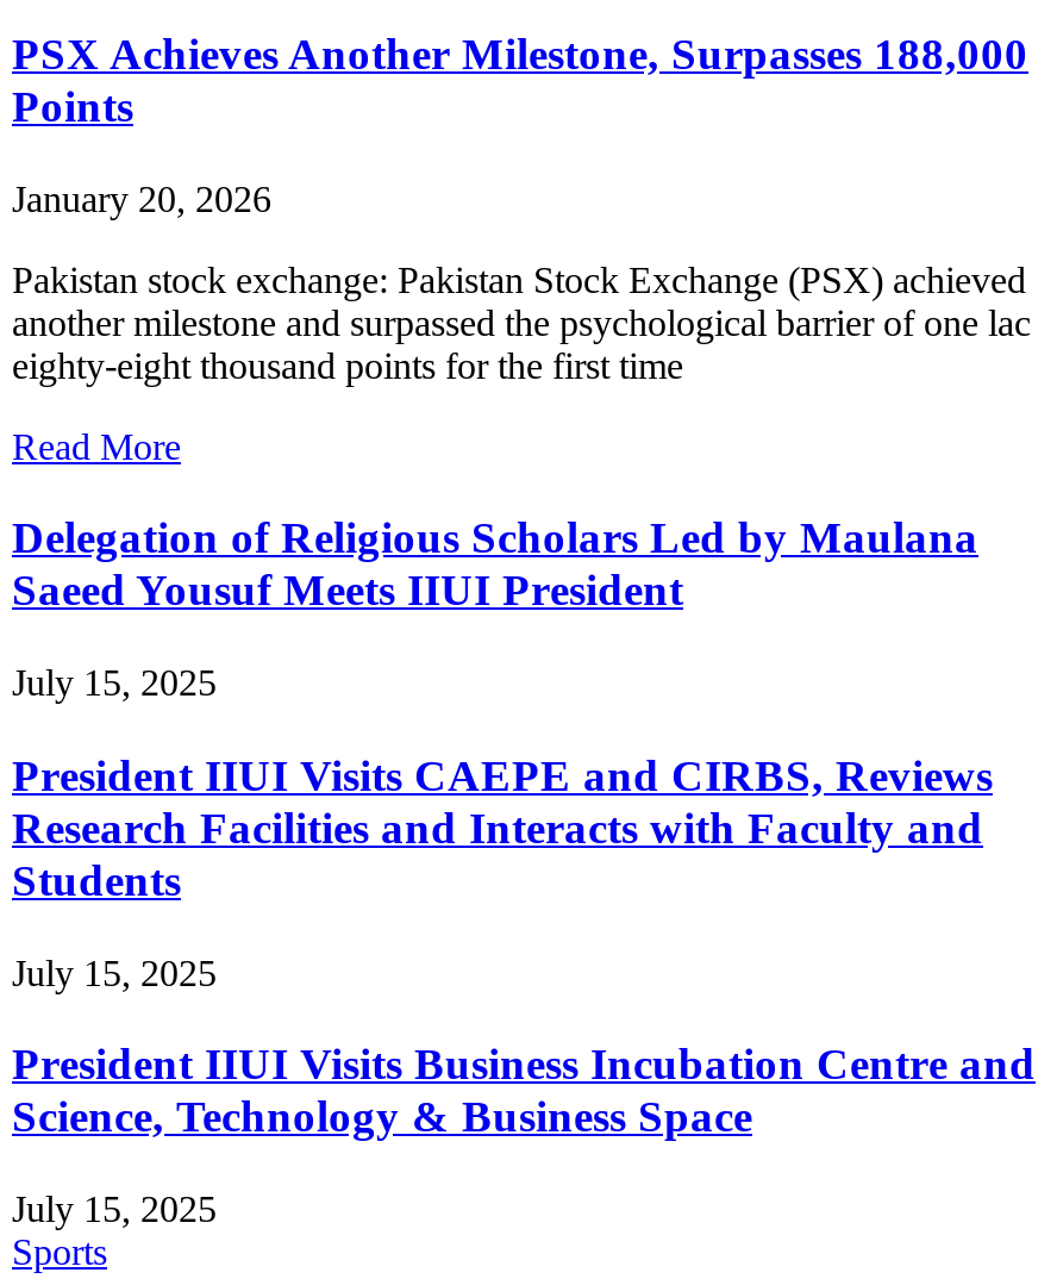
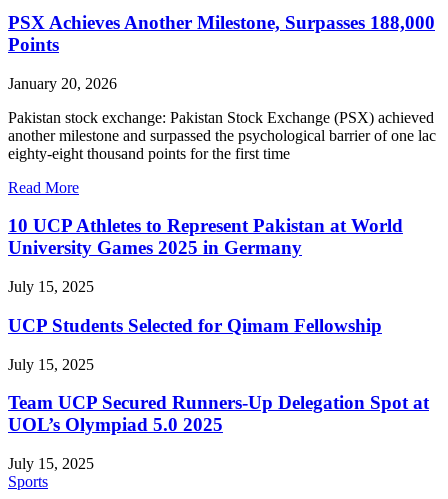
- Delegation of Religious Scholars Led by Maulana
- Saeed Yousuf Meets IIUI President
+ 10 UCP Athletes to Represent Pakistan at World
+ University Games 2025 in Germany

- President IIUI Visits CAEPE and CIRBS, Reviews
- Research Facilities and Interacts with Faculty and
- Students
+ UCP Students Selected for Qimam Fellowship

- President IIUI Visits Business Incubation Centre and
- Science, Technology & Business Space
+ Team UCP Secured Runners-Up Delegation Spot at
+ UOL’s Olympiad 5.0 2025
